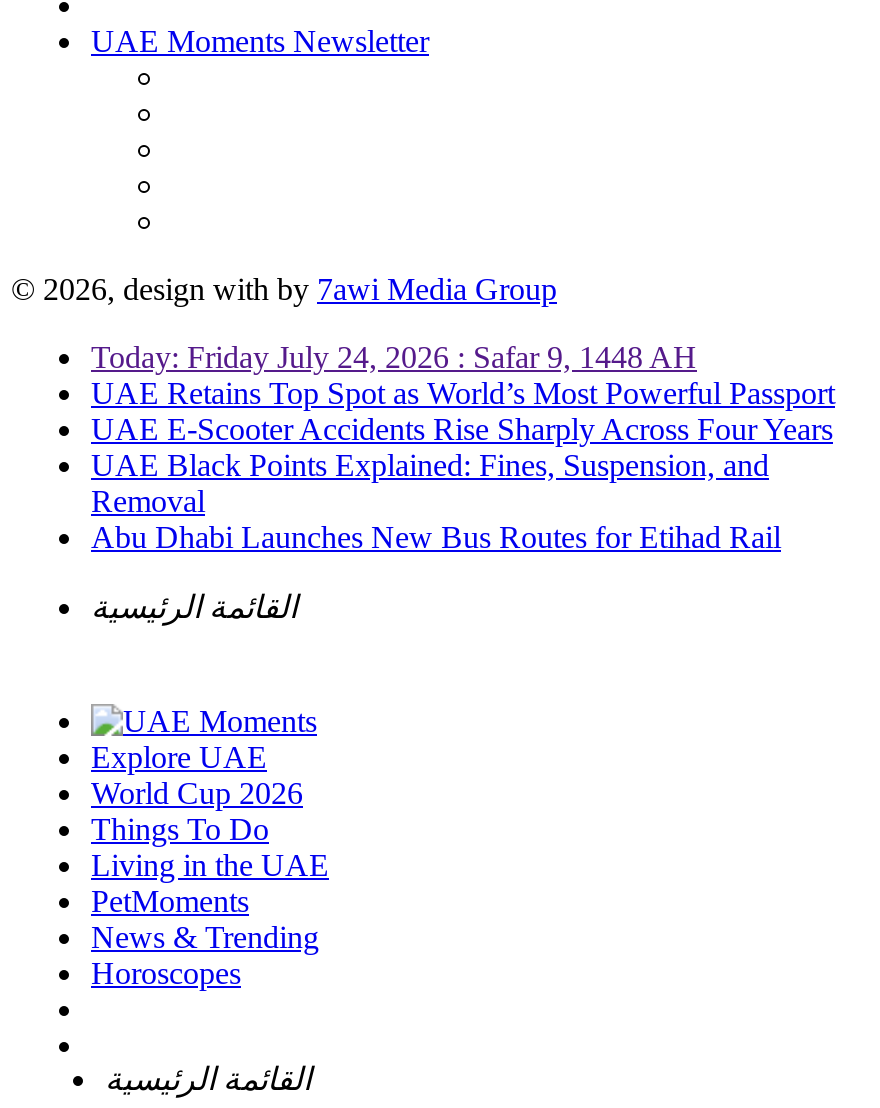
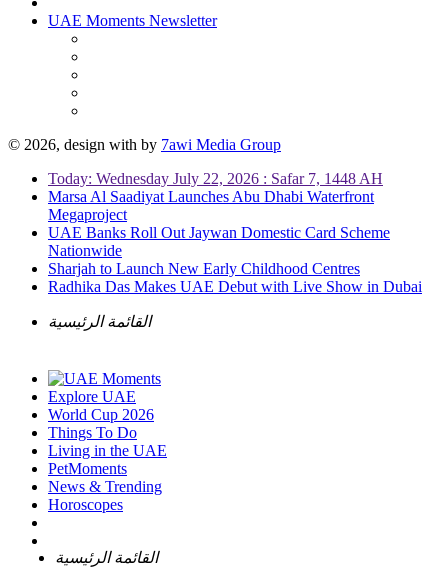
- Today: Friday July 24, 2026 : Safar 9, 1448 AH
- UAE Retains Top Spot as World’s Most Powerful Passport
- UAE E-Scooter Accidents Rise Sharply Across Four Years
- UAE Black Points Explained: Fines, Suspension, and
- Removal
- Abu Dhabi Launches New Bus Routes for Etihad Rail
+ Today: Wednesday July 22, 2026 : Safar 7, 1448 AH
+ Marsa Al Saadiyat Launches Abu Dhabi Waterfront
+ Megaproject
+ UAE Banks Roll Out Jaywan Domestic Card Scheme
+ Nationwide
+ Sharjah to Launch New Early Childhood Centres
+ Radhika Das Makes UAE Debut with Live Show in Dubai
